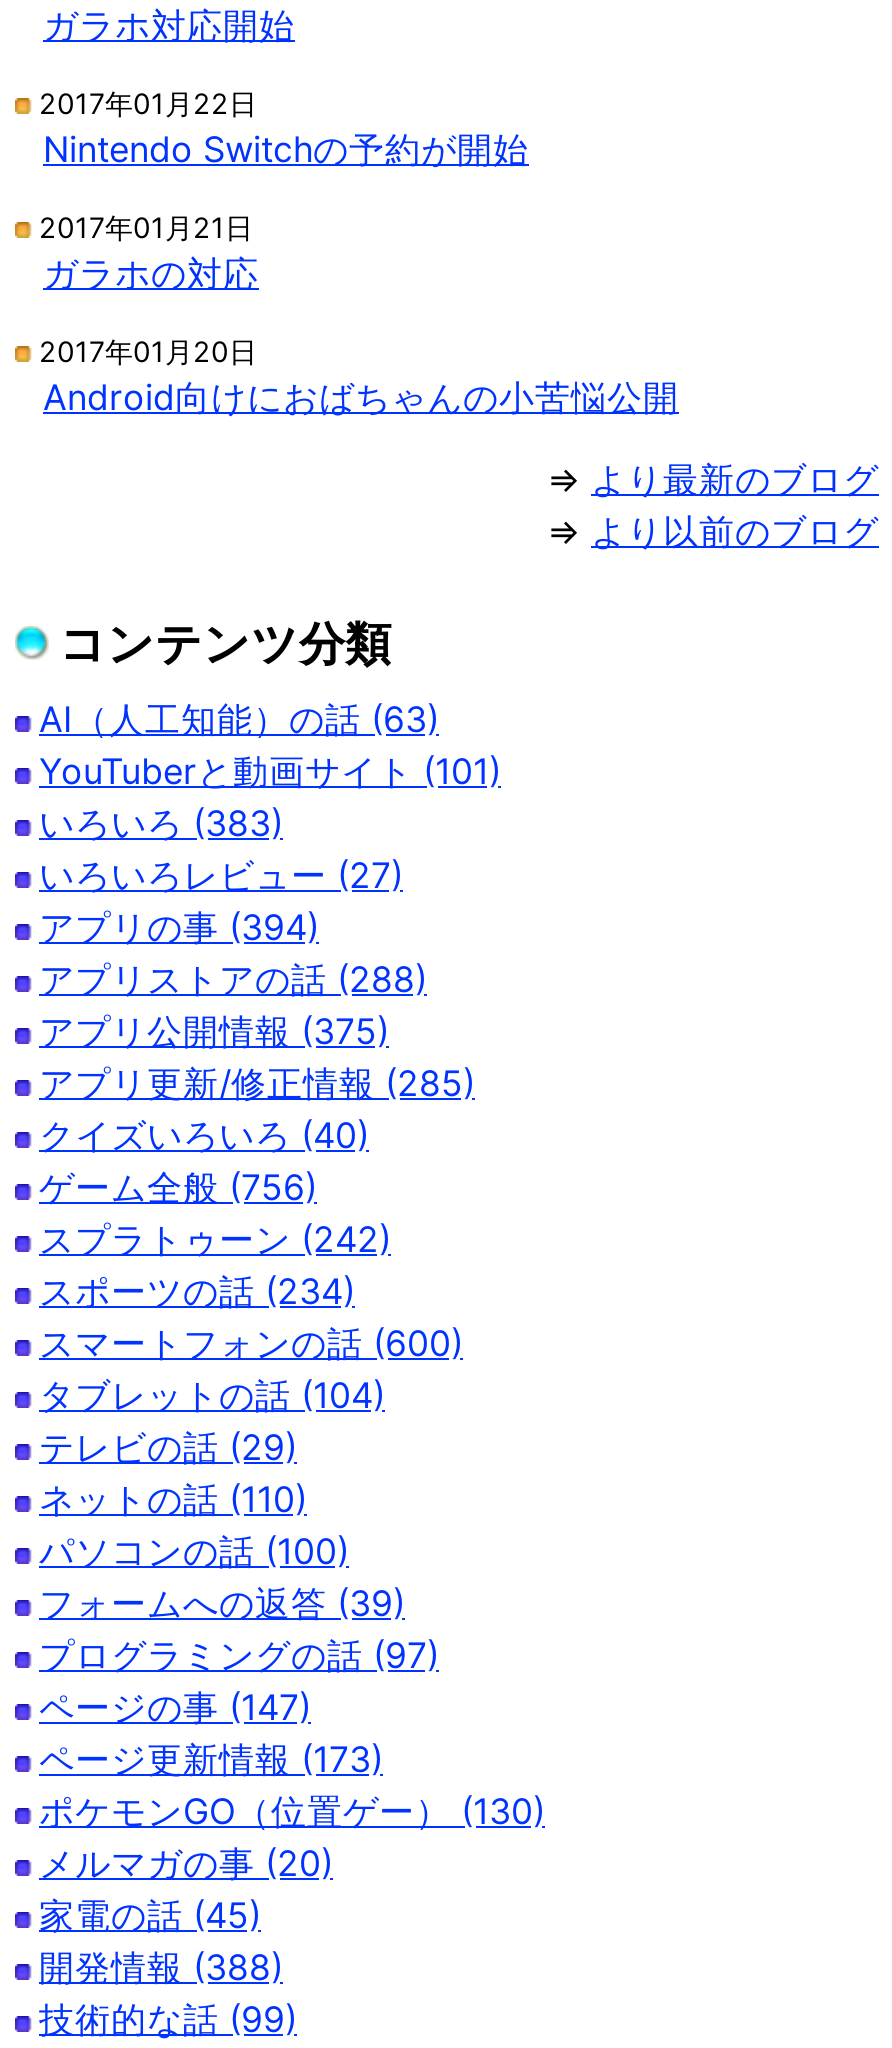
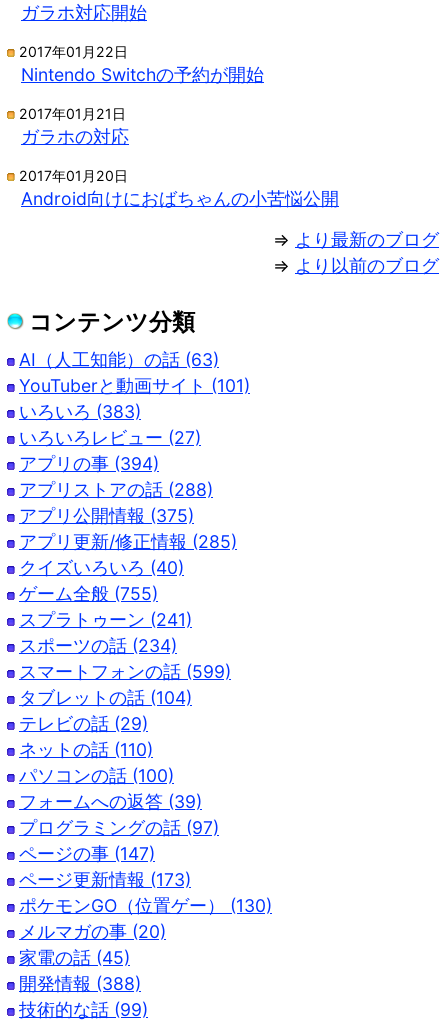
- ゲーム全般 (756)
+ ゲーム全般 (755)

- スプラトゥーン (242)
+ スプラトゥーン (241)

- スマートフォンの話 (600)
+ スマートフォンの話 (599)
